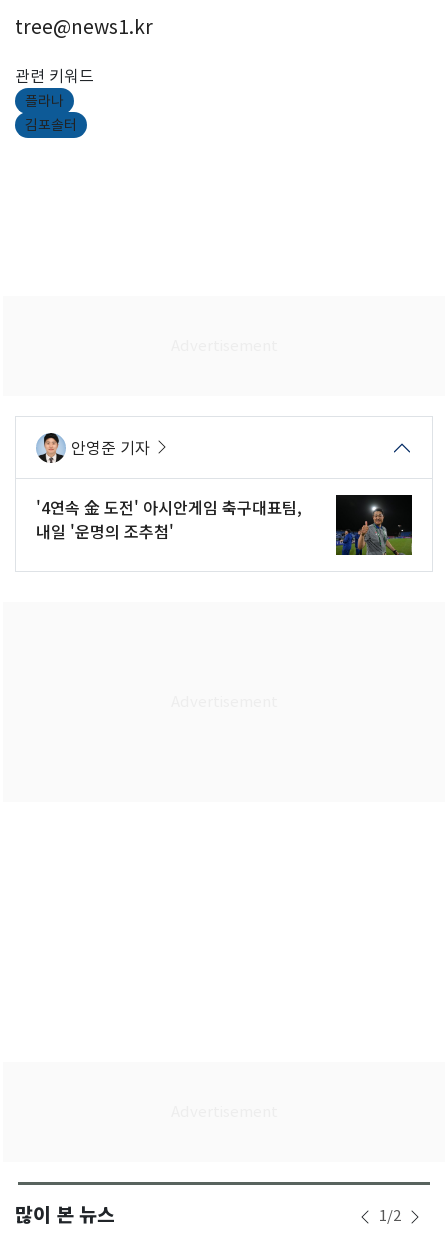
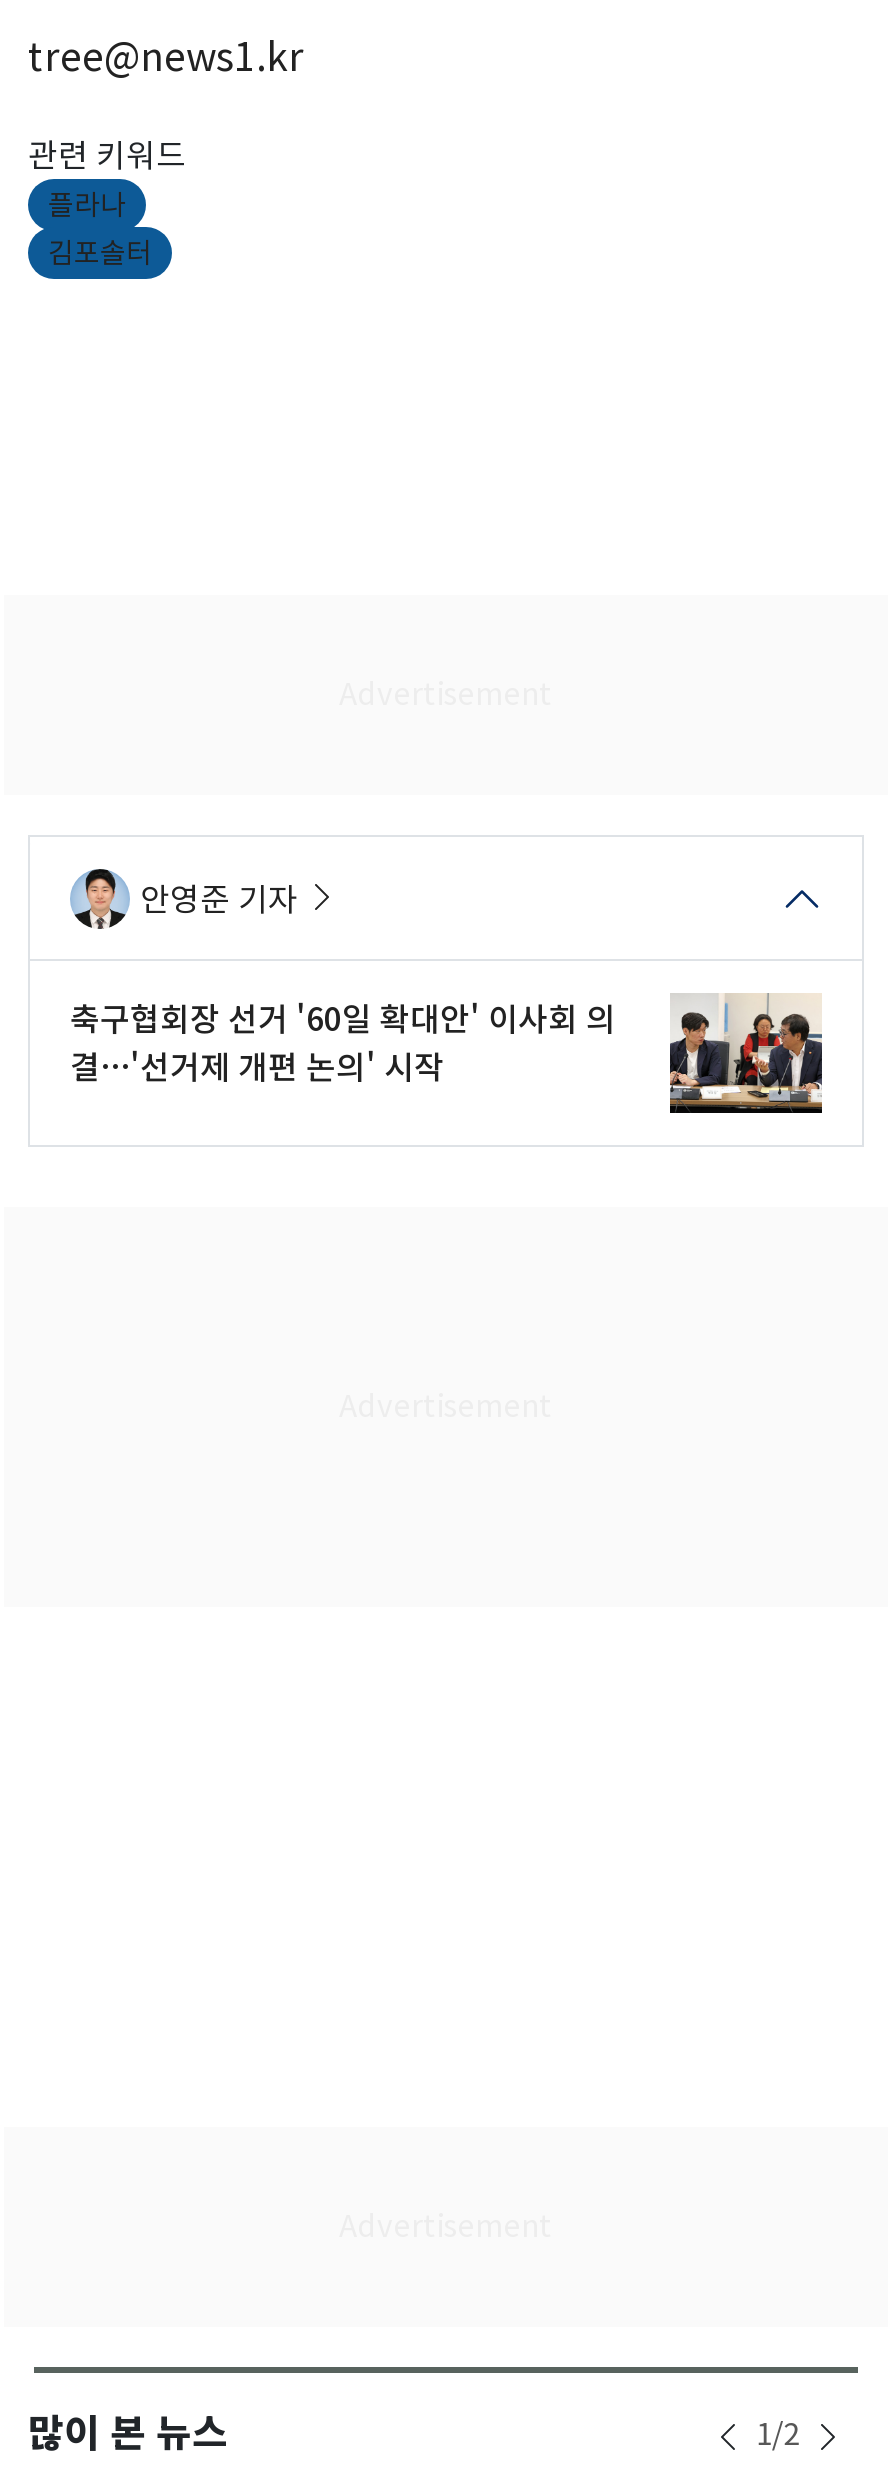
- [image]
- '4연속 金 도전' 아시안게임 축구대표팀,
- 내일 '운명의 조추첨'
+ [image]
+ 축구협회장 선거 '60일 확대안' 이사회 의
+ 결…'선거제 개편 논의' 시작
